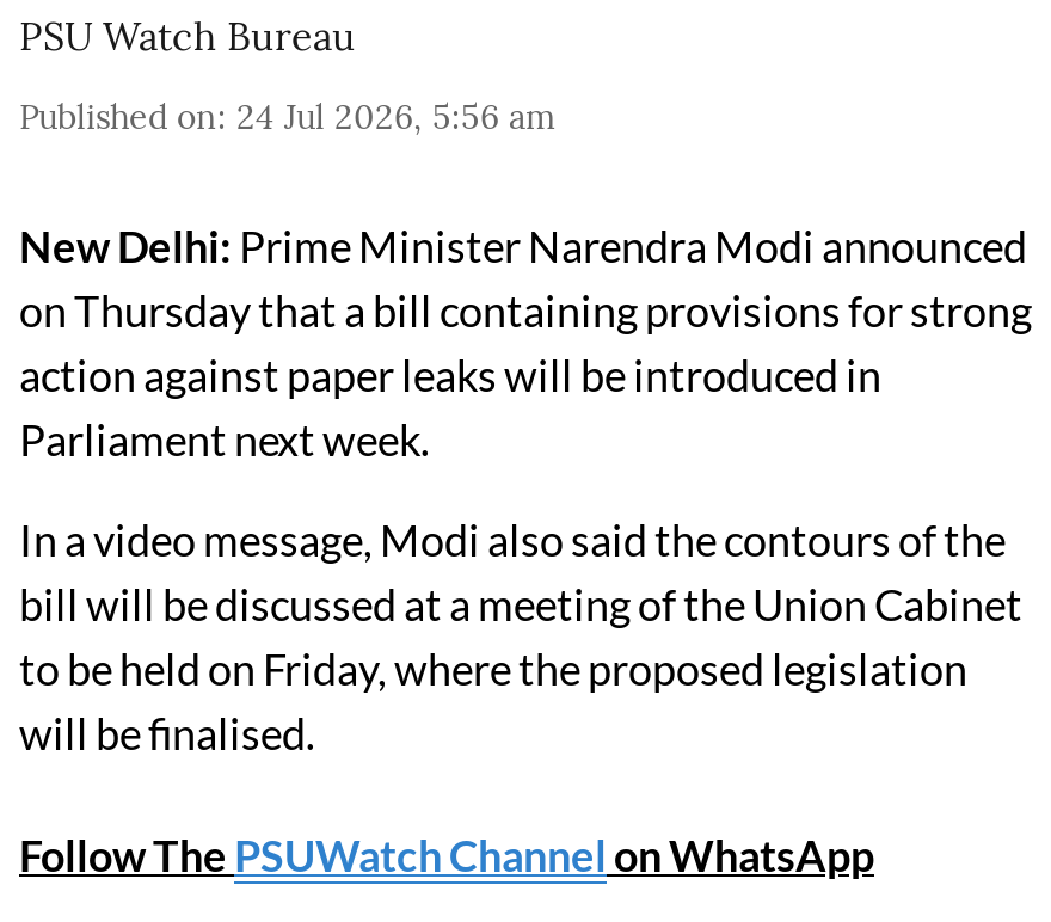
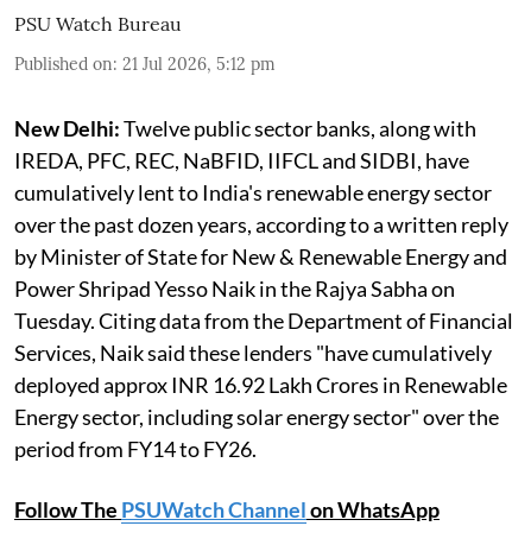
- Published on: 24 Jul 2026, 5:56 am
- New Delhi: Prime Minister Narendra Modi announced
- on Thursday that a bill containing provisions for strong
- action against paper leaks will be introduced in
- Parliament next week.
- In a video message, Modi also said the contours of the
- bill will be discussed at a meeting of the Union Cabinet
- to be held on Friday, where the proposed legislation
- will be finalised.
+ Published on: 21 Jul 2026, 5:12 pm
+ New Delhi: Twelve public sector banks, along with
+ IREDA, PFC, REC, NaBFID, IIFCL and SIDBI, have
+ cumulatively lent to India's renewable energy sector
+ over the past dozen years, according to a written reply
+ by Minister of State for New & Renewable Energy and
+ Power Shripad Yesso Naik in the Rajya Sabha on
+ Tuesday. Citing data from the Department of Financial
+ Services, Naik said these lenders "have cumulatively
+ deployed approx INR 16.92 Lakh Crores in Renewable
+ Energy sector, including solar energy sector" over the
+ period from FY14 to FY26.
